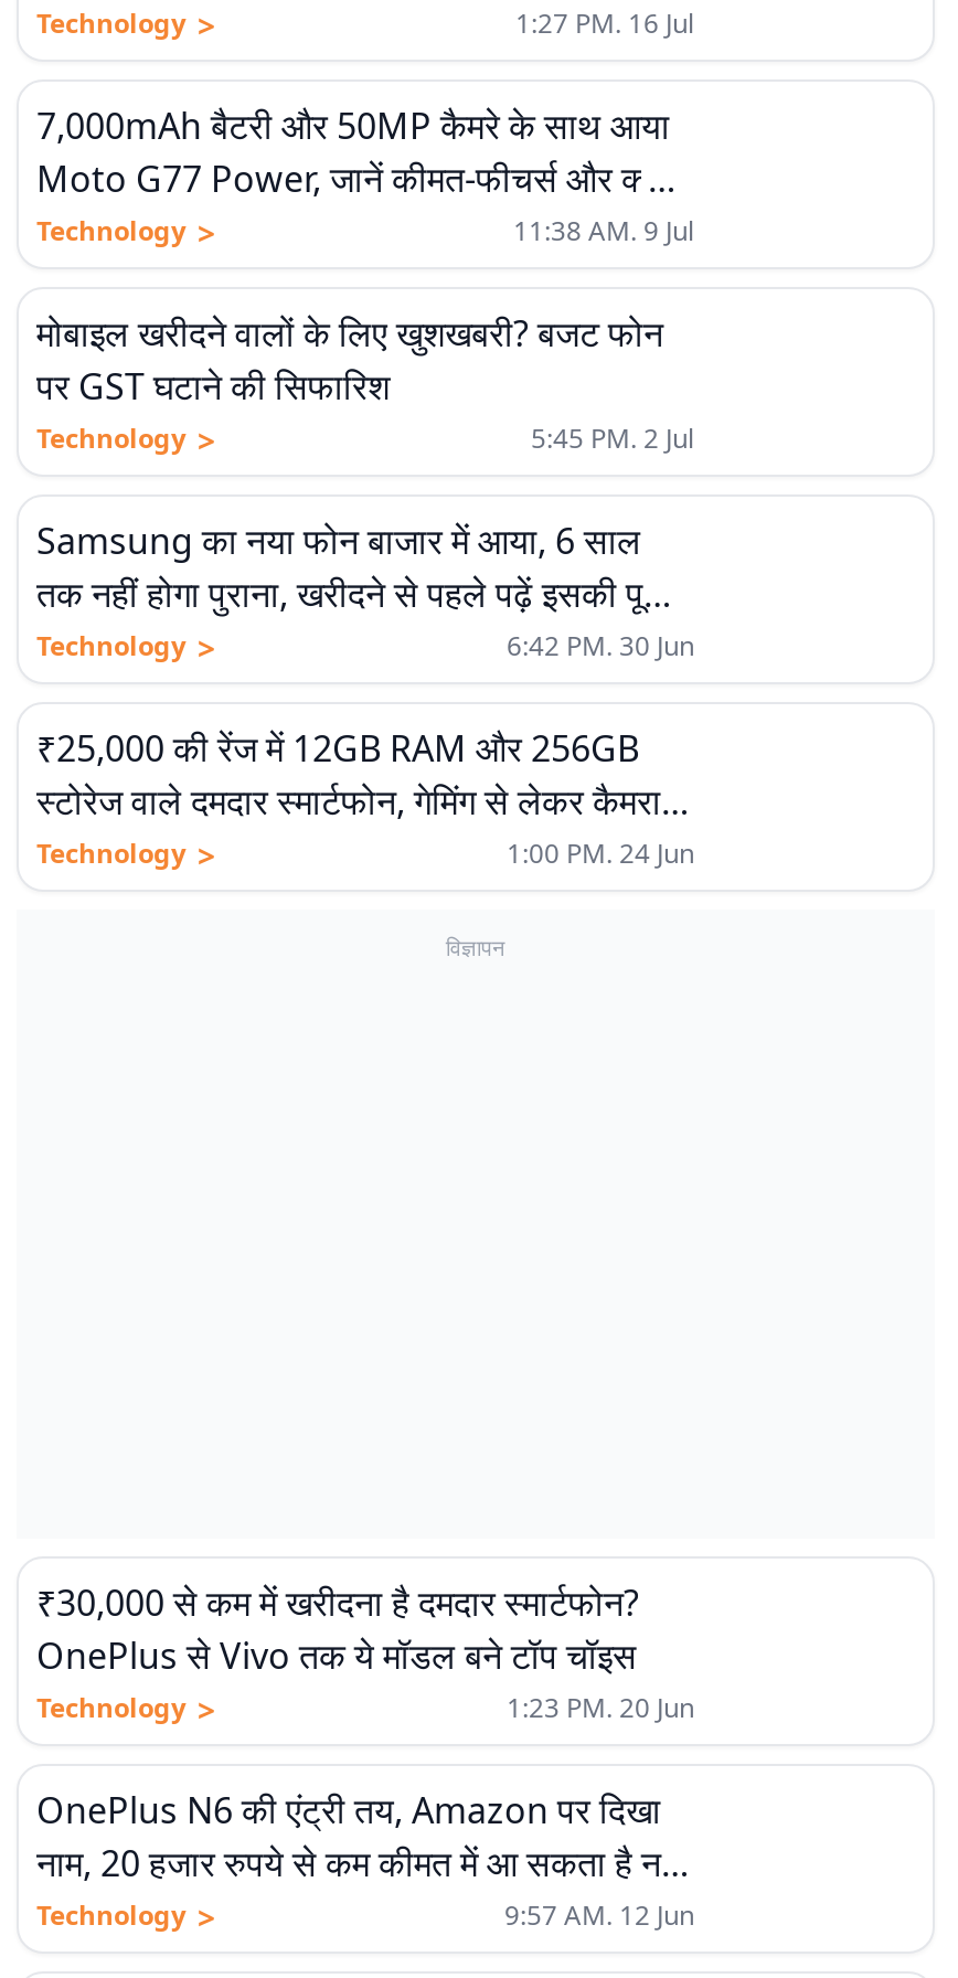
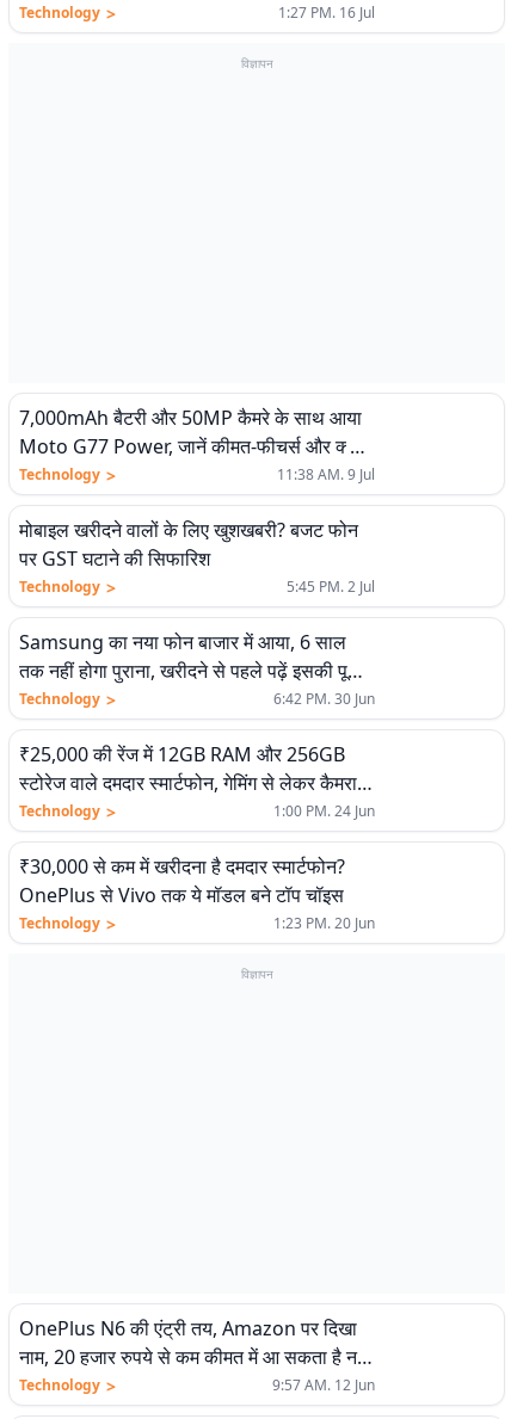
+ विज्ञापन

- विज्ञापन

+ विज्ञापन
